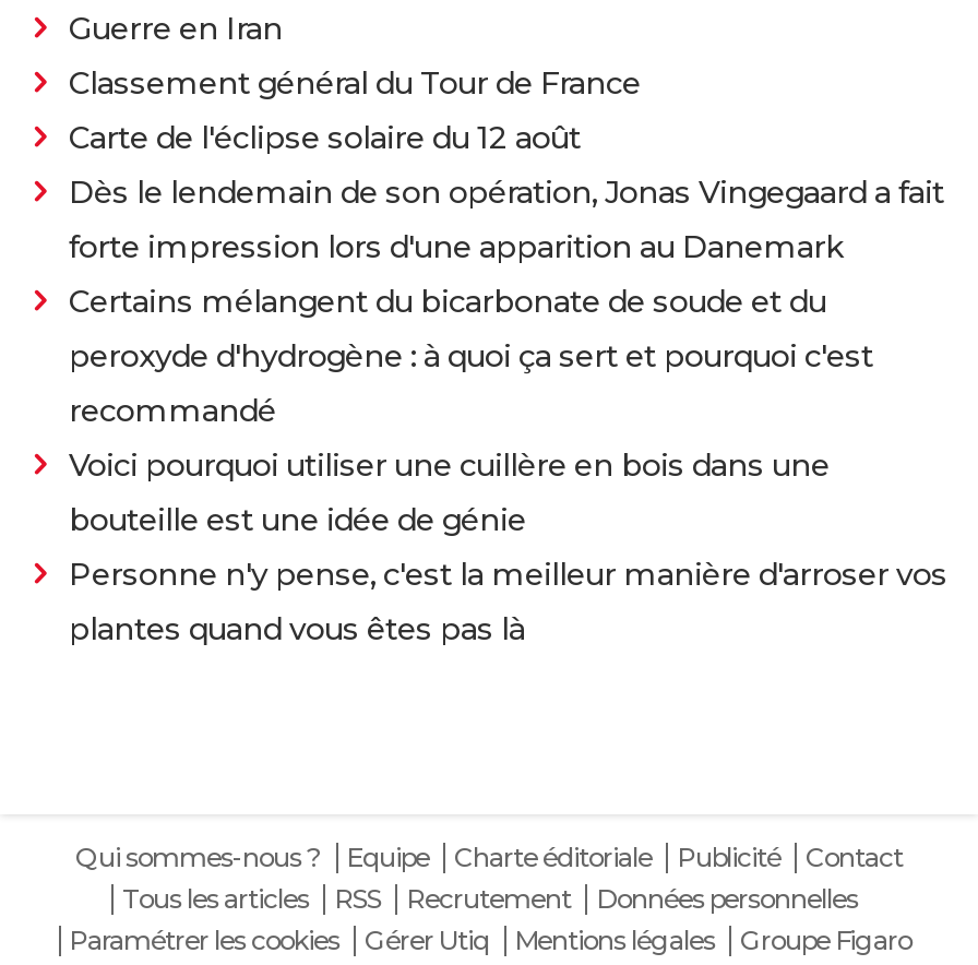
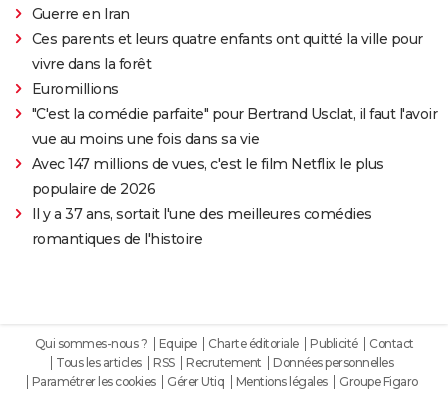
- Classement général du Tour de France
- Carte de l'éclipse solaire du 12 août
- Dès le lendemain de son opération, Jonas Vingegaard a fait
- forte impression lors d'une apparition au Danemark
- Certains mélangent du bicarbonate de soude et du
- peroxyde d'hydrogène : à quoi ça sert et pourquoi c'est
- recommandé
- Voici pourquoi utiliser une cuillère en bois dans une
- bouteille est une idée de génie
- Personne n'y pense, c'est la meilleur manière d'arroser vos
- plantes quand vous êtes pas là
+ Ces parents et leurs quatre enfants ont quitté la ville pour
+ vivre dans la forêt
+ Euromillions
+ "C'est la comédie parfaite" pour Bertrand Usclat, il faut l'avoir
+ vue au moins une fois dans sa vie
+ Avec 147 millions de vues, c'est le film Netflix le plus
+ populaire de 2026
+ Il y a 37 ans, sortait l'une des meilleures comédies
+ romantiques de l'histoire
